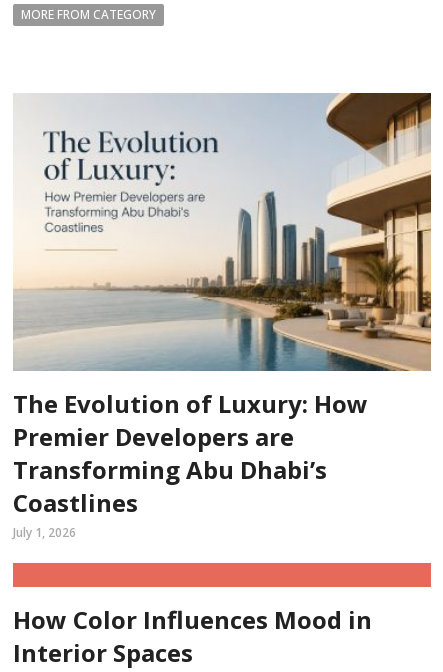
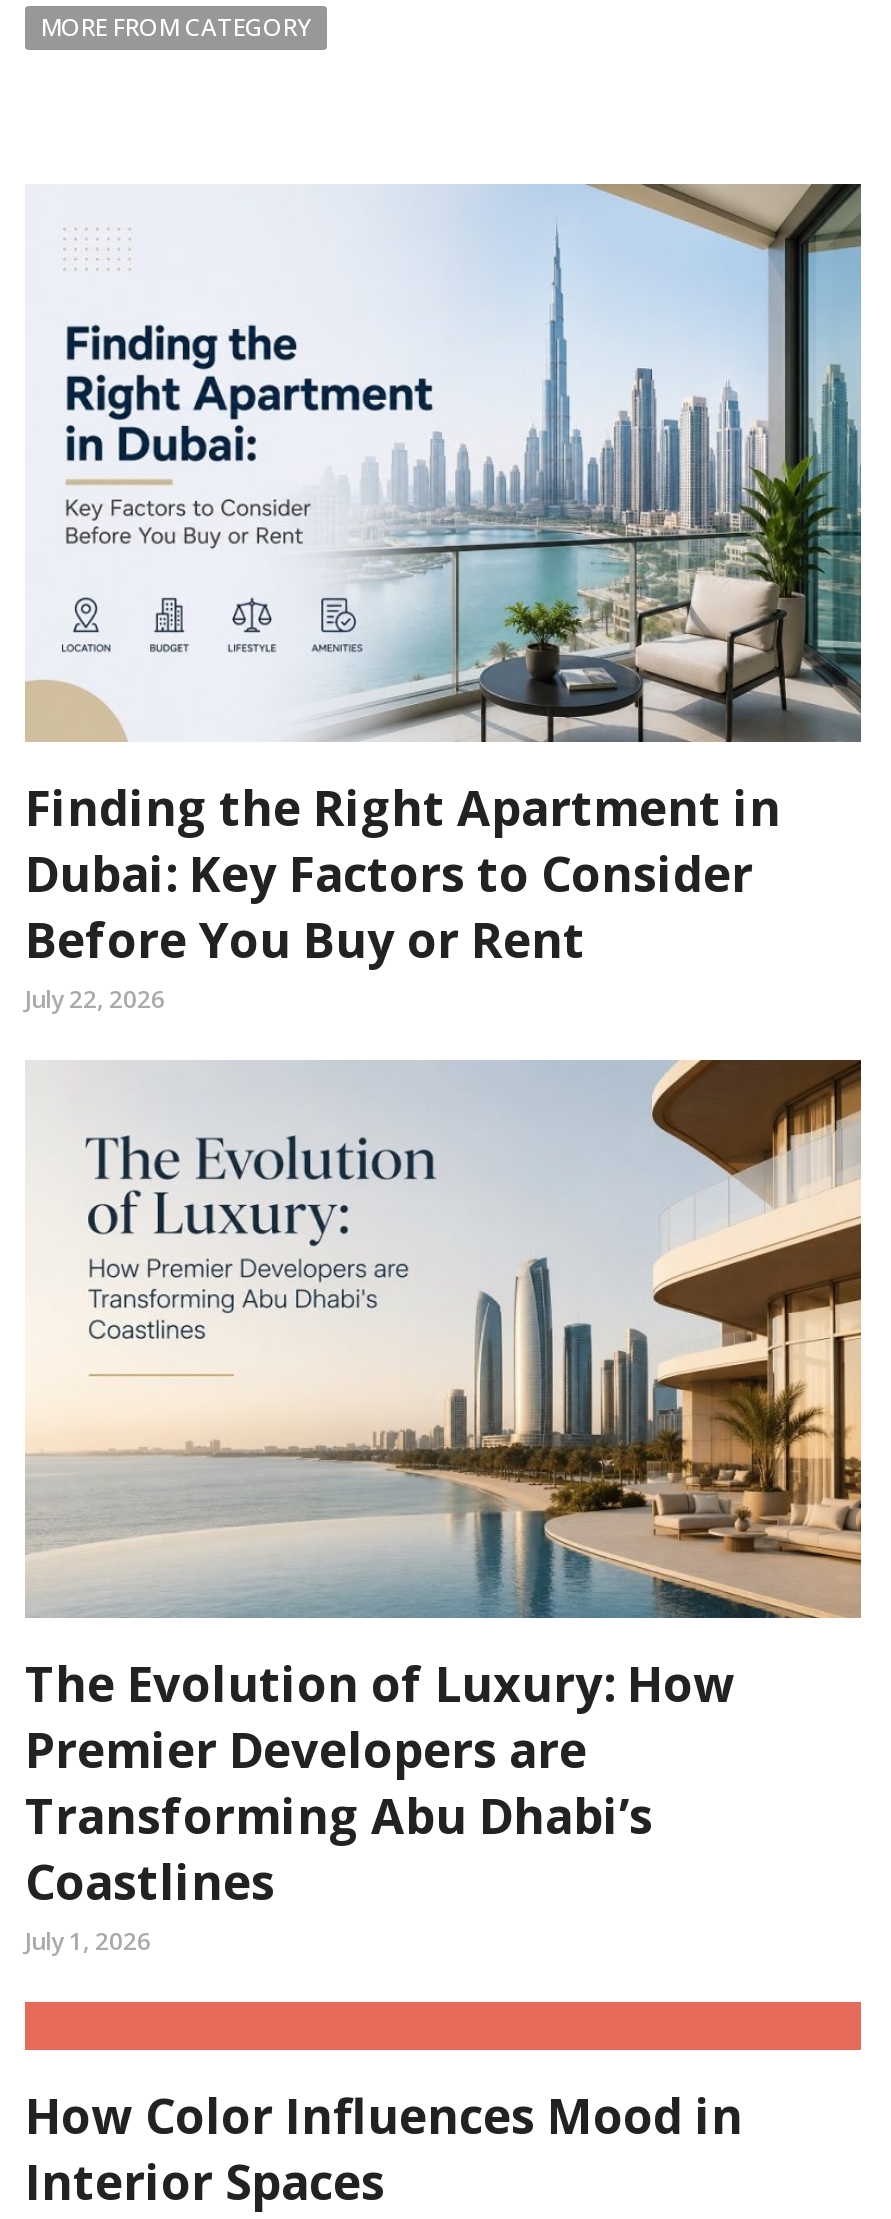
+ [image]
+ Finding the Right Apartment in
+ Dubai: Key Factors to Consider
+ Before You Buy or Rent
+ July 22, 2026
